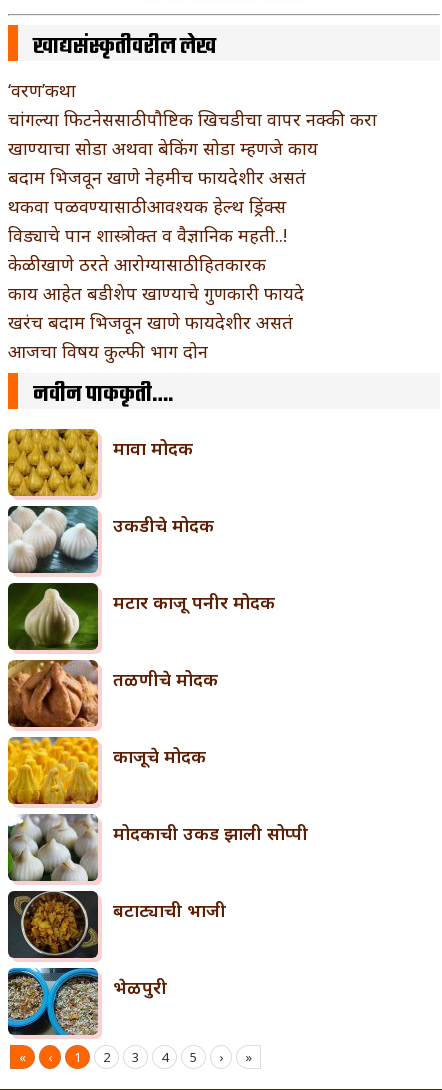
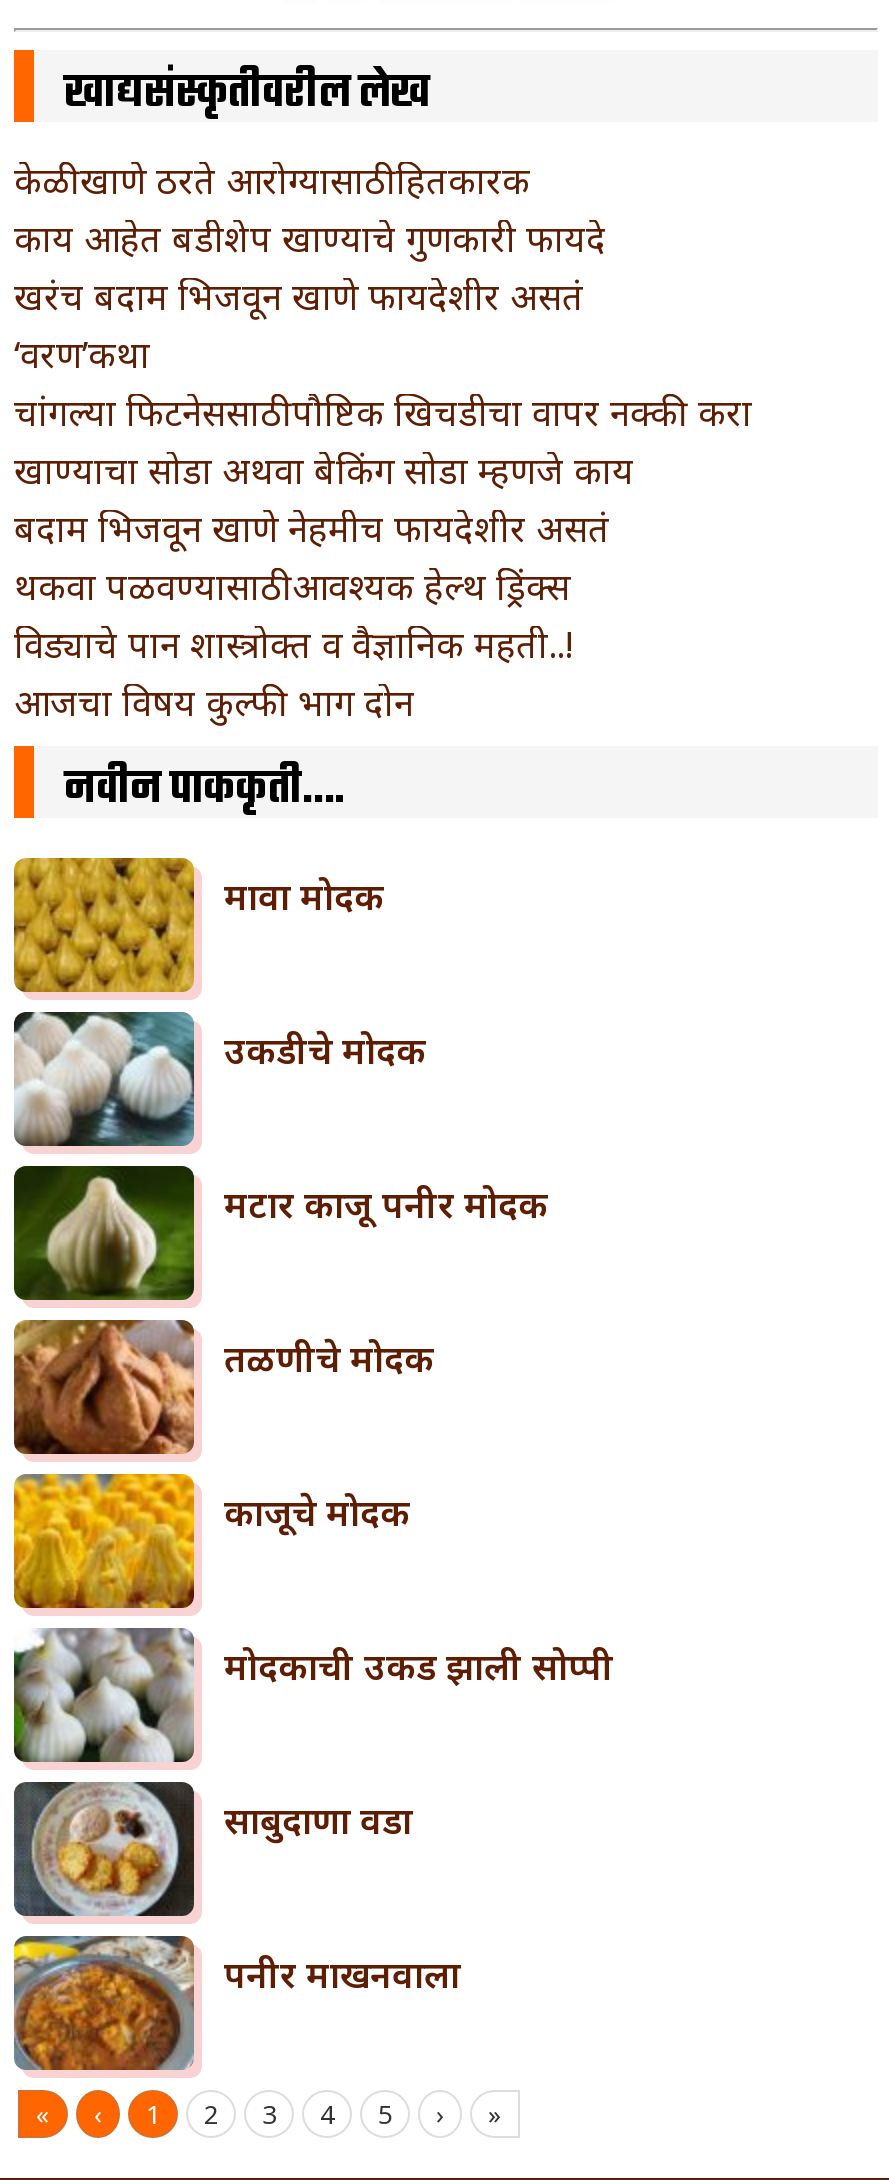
moved down: ‘वरण’कथा | चांगल्या फिटनेससाठी पौष्टिक खिचडीचा वापर नक्की करा | खाण्याचा सोडा अथवा बेकिंग सोडा म्हणजे काय | बदाम भिजवून खाणे नेहमीच फायदेशीर असतं | थकवा पळवण्यासाठी आवश्यक हेल्थ ड्रिंक्स | विड्याचे पान शास्त्रोक्त व वैज्ञानिक महती..!

moved up: केळी खाणे ठरते आरोग्यासाठी हितकारक | काय आहेत बडीशेप खाण्याचे गुणकारी फायदे | खरंच बदाम भिजवून खाणे फायदेशीर असतं

- [image]
- बटाट्याची भाजी
+ [image]
+ साबुदाणा वडा

- [image]
- भेळपुरी
+ [image]
+ पनीर माखनवाला
